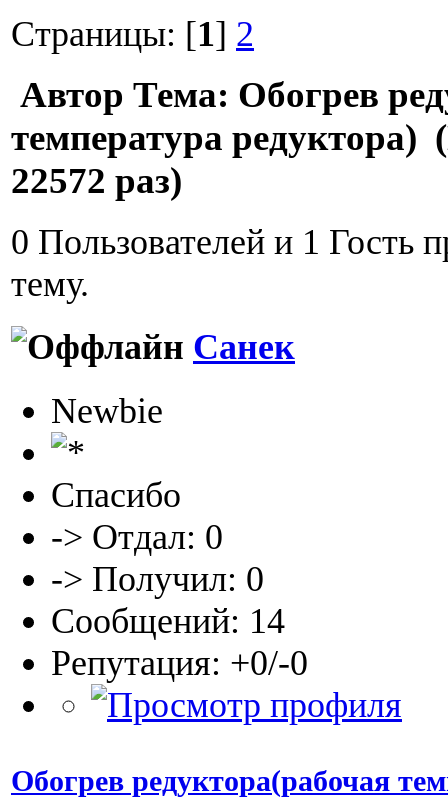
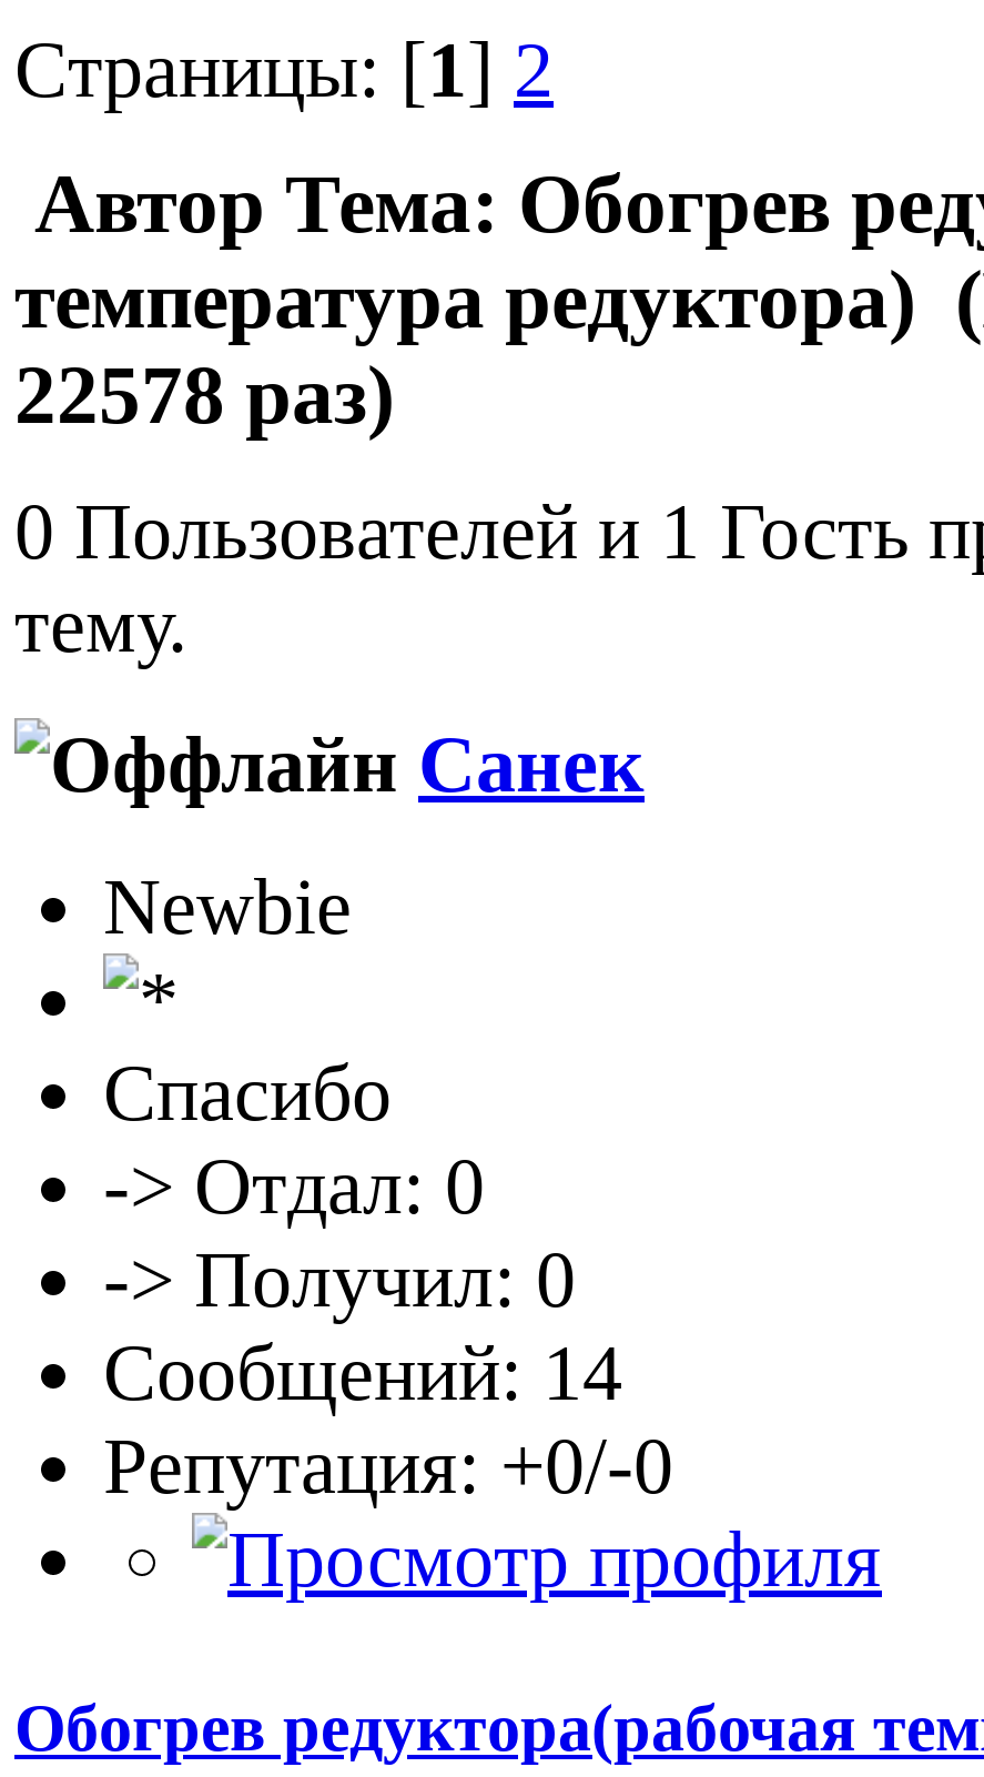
- 22572 раз)
+ 22578 раз)
